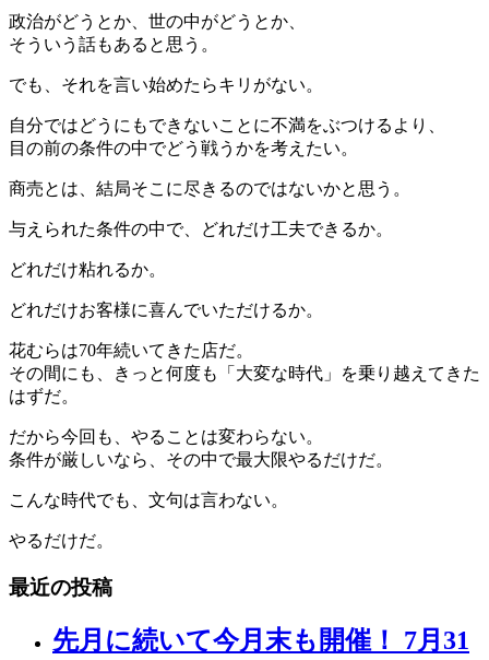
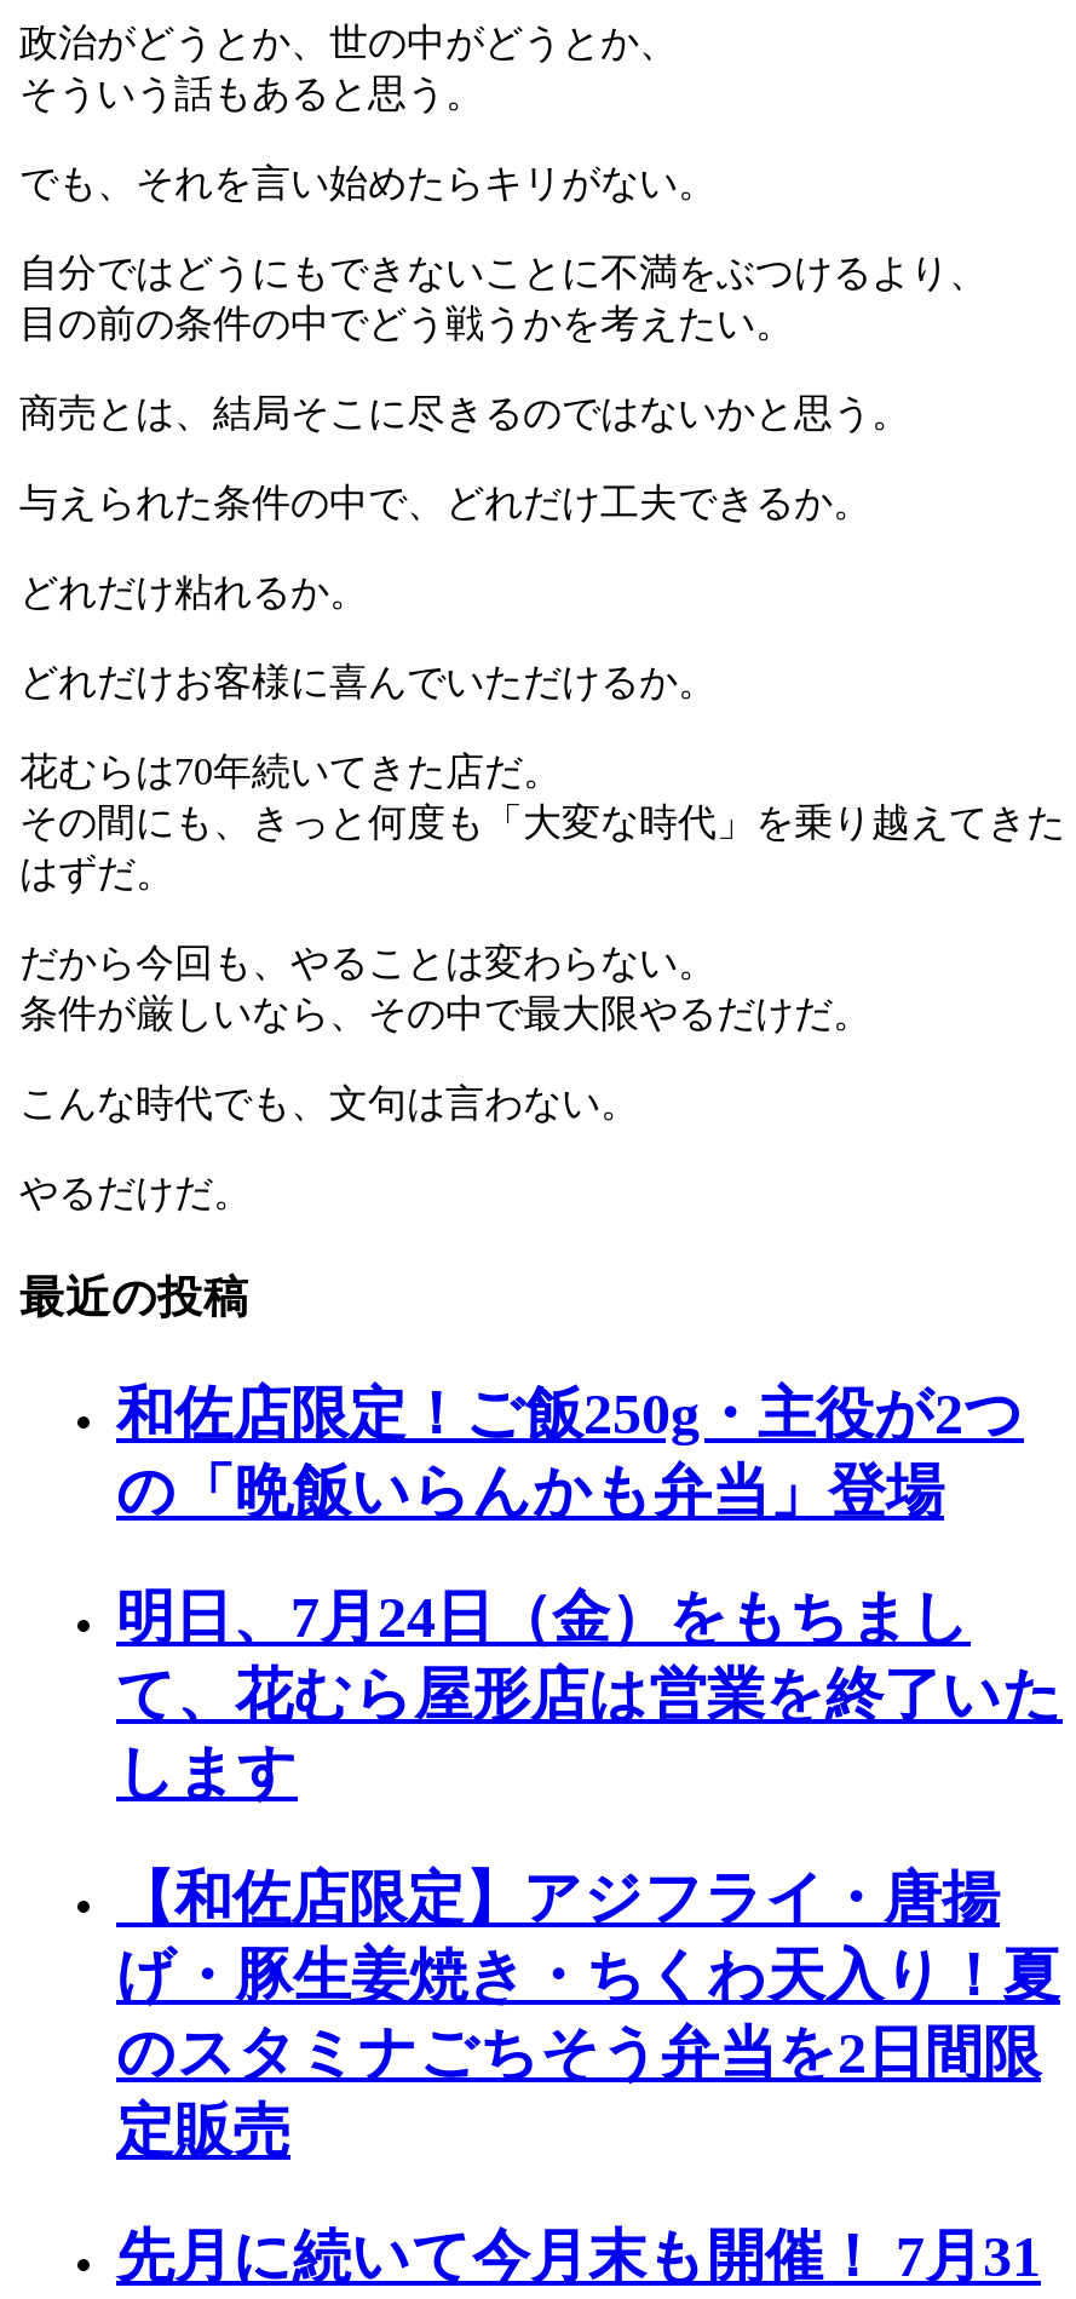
+ 和佐店限定！ご飯250g・主役が2つ
+ の「晩飯いらんかも弁当」登場
+ 明日、7月24日（金）をもちまし
+ て、花むら屋形店は営業を終了いた
+ します
+ 【和佐店限定】アジフライ・唐揚
+ げ・豚生姜焼き・ちくわ天入り！夏
+ のスタミナごちそう弁当を2日間限
+ 定販売
